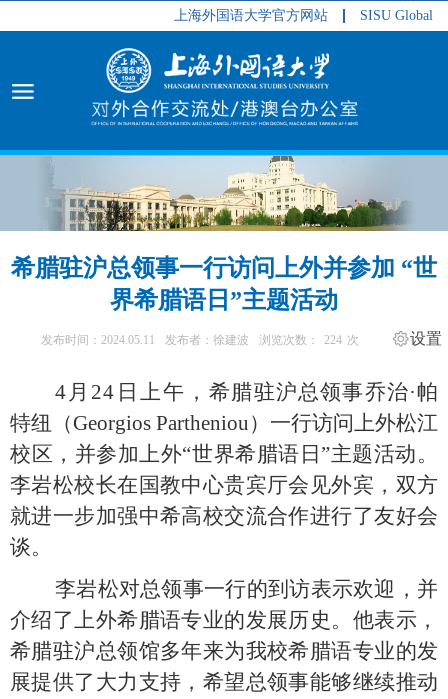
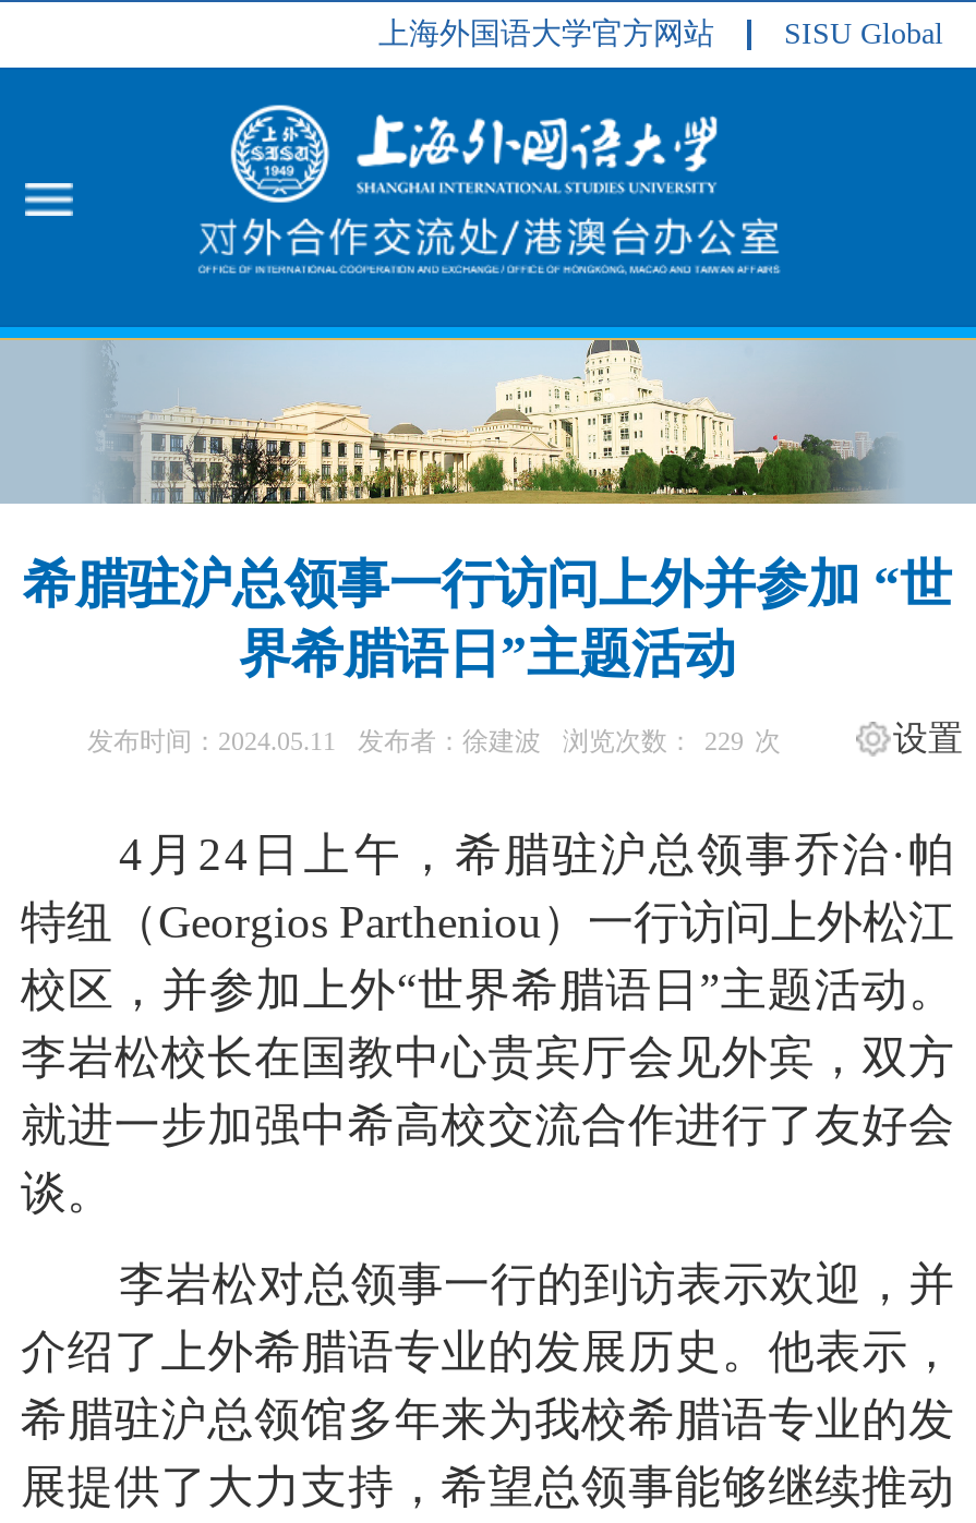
- 发布时间：2024.05.11 发布者：徐建波 浏览次数： 224 次
+ 发布时间：2024.05.11 发布者：徐建波 浏览次数： 229 次
